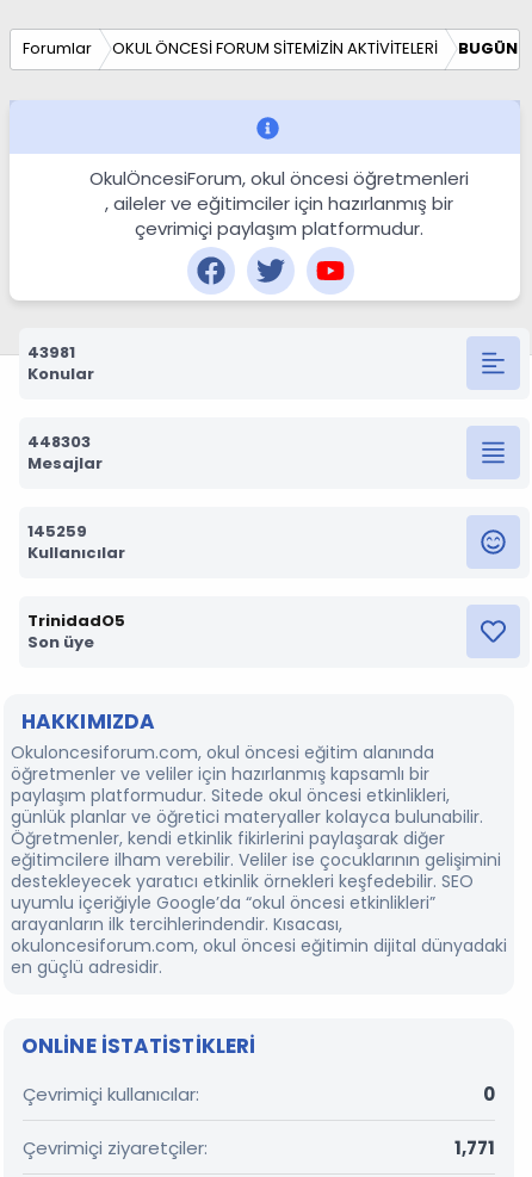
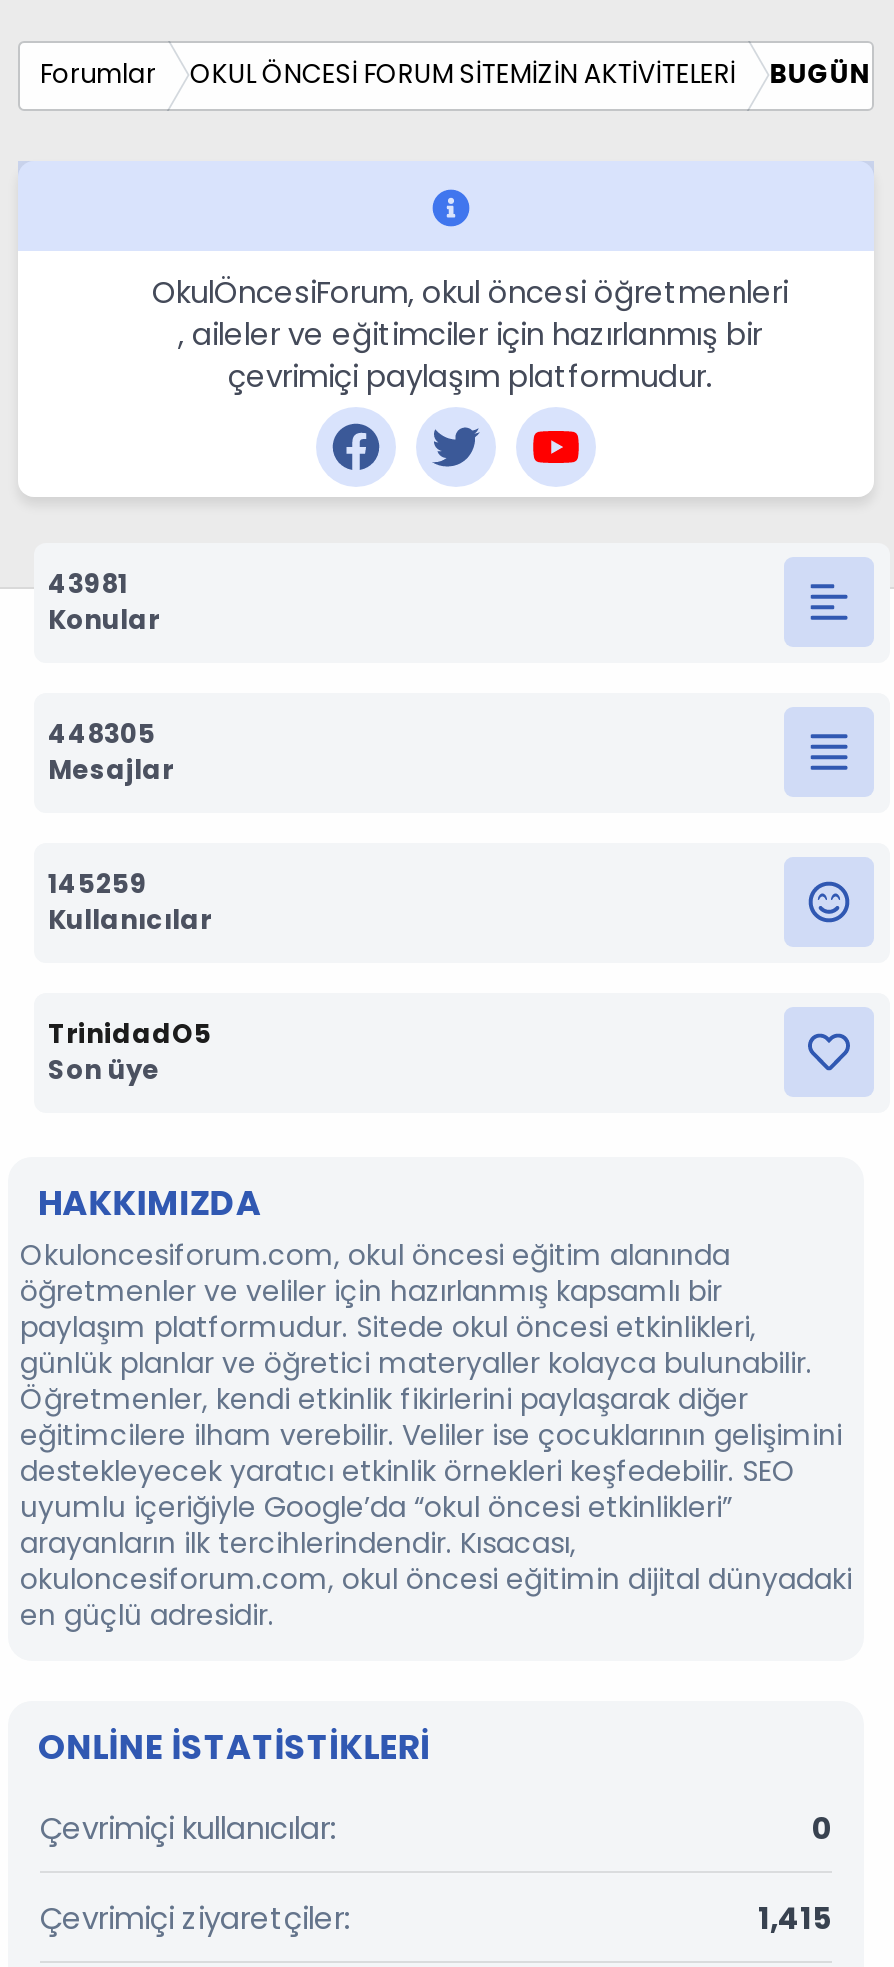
- 448303
+ 448305

- 1,771
+ 1,415
